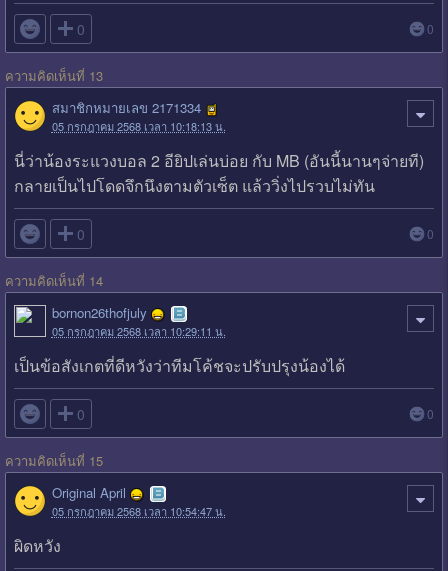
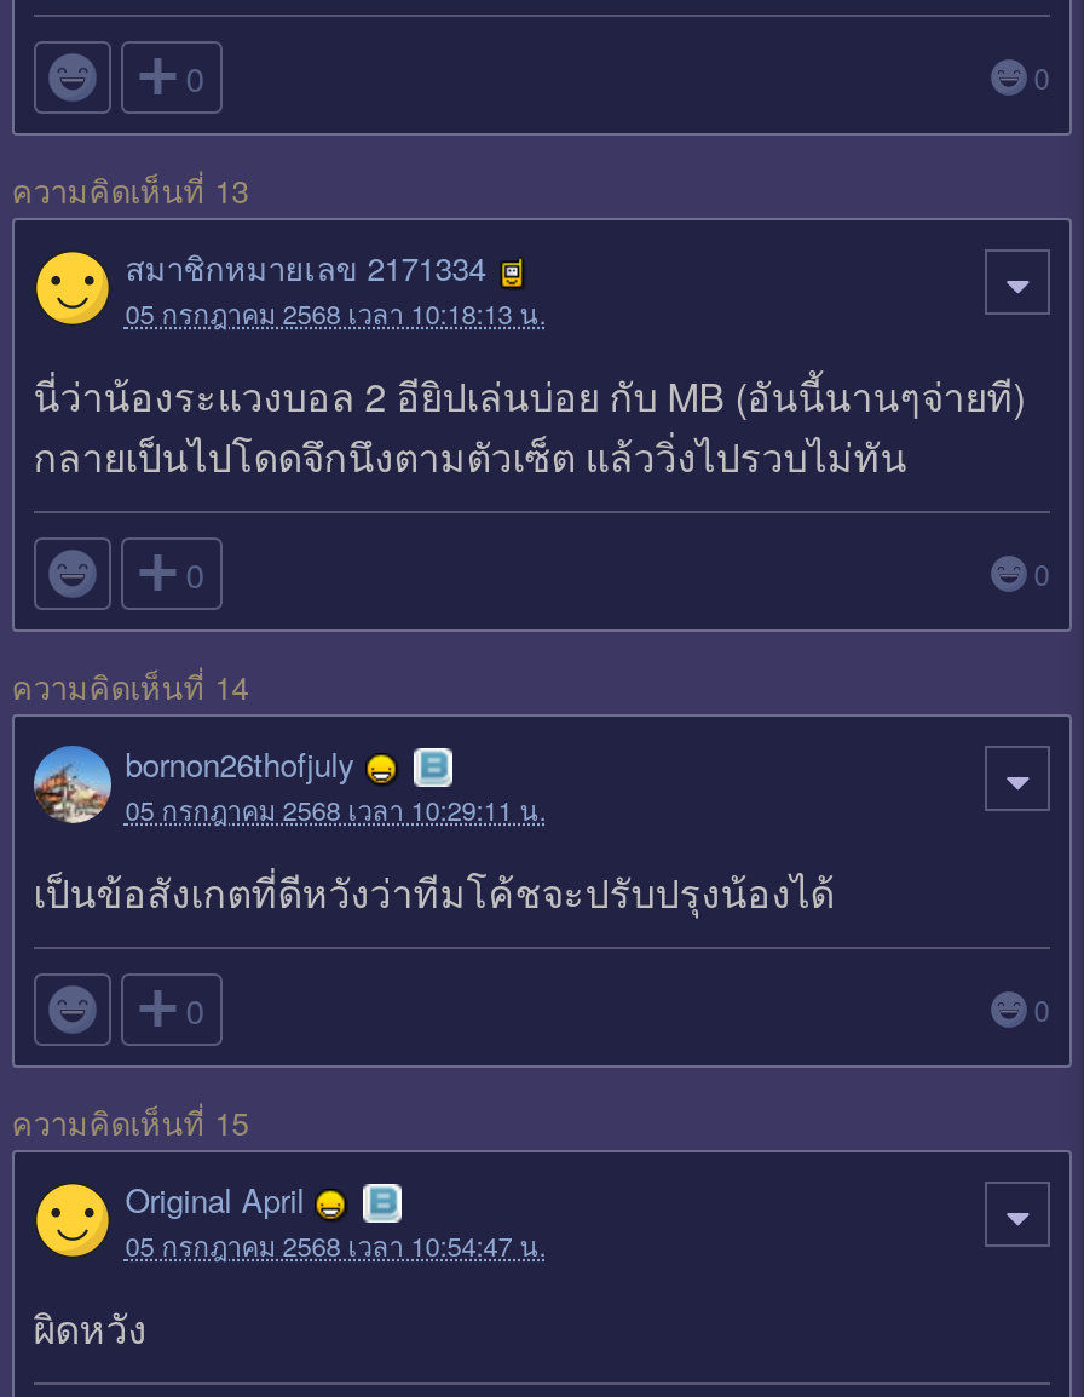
- [image]
+ [image]
